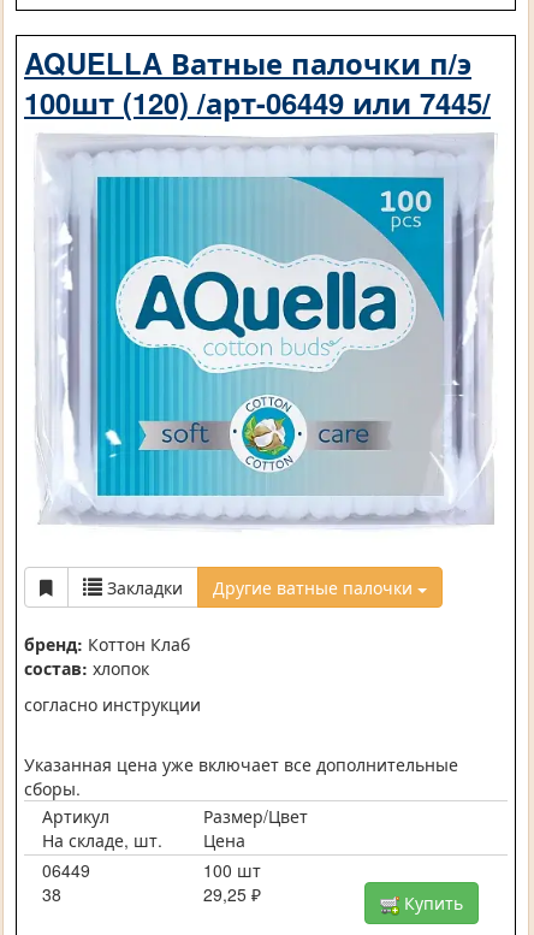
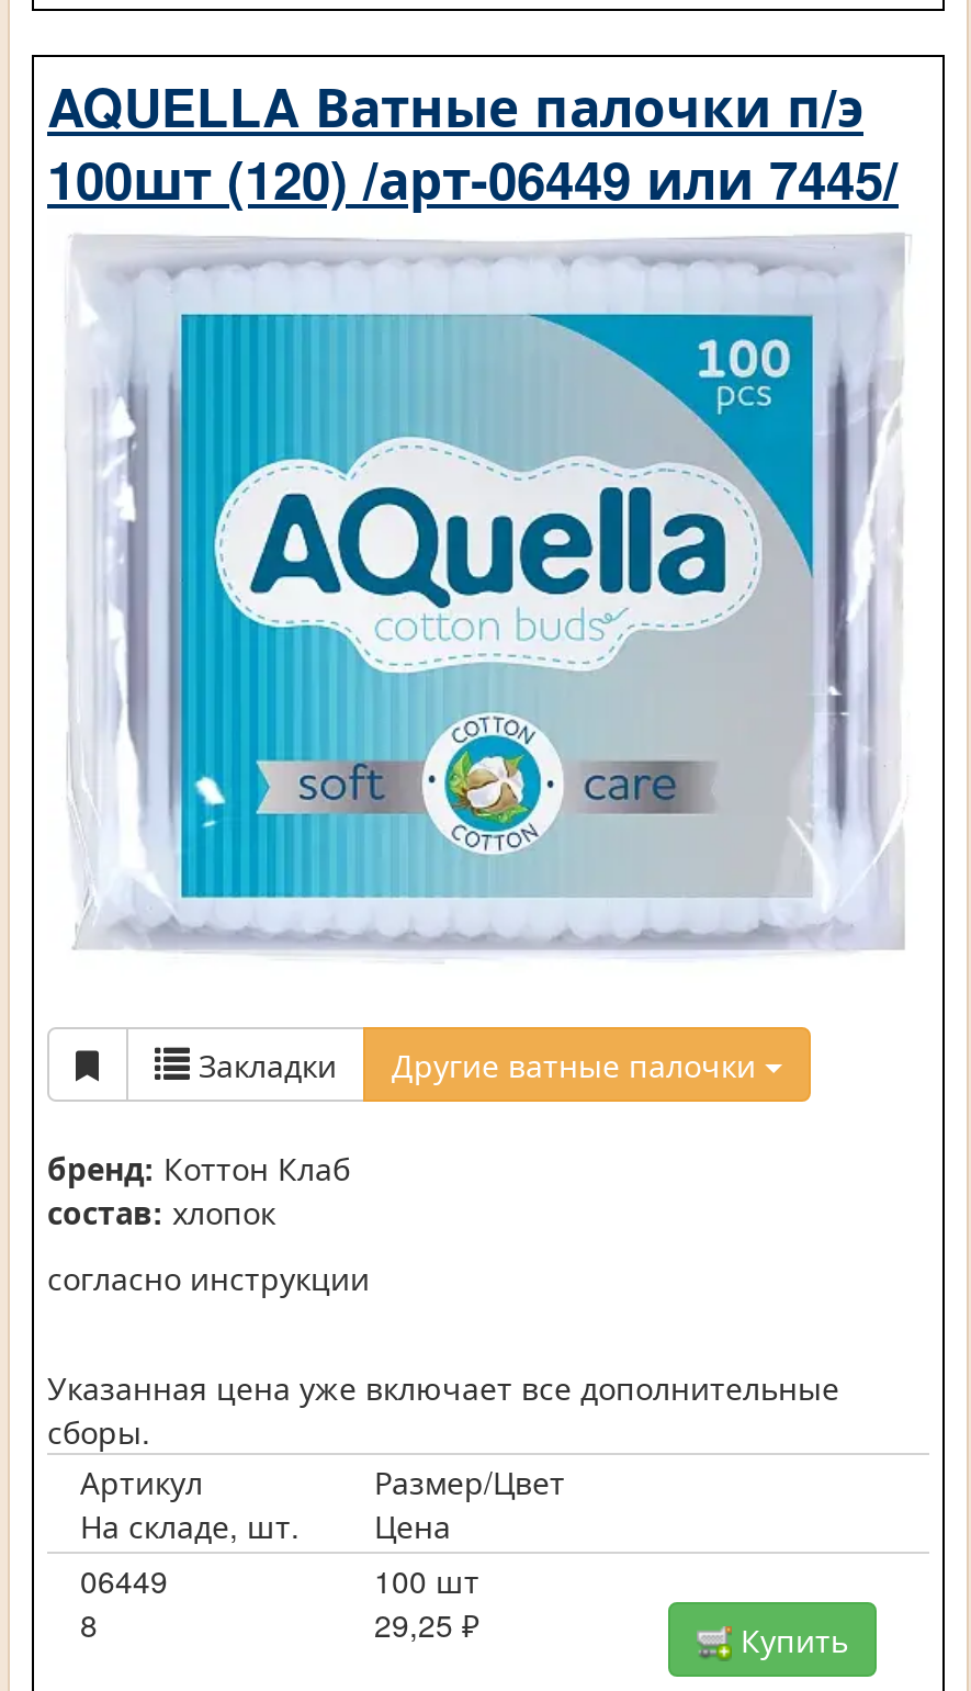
- 38
+ 8
